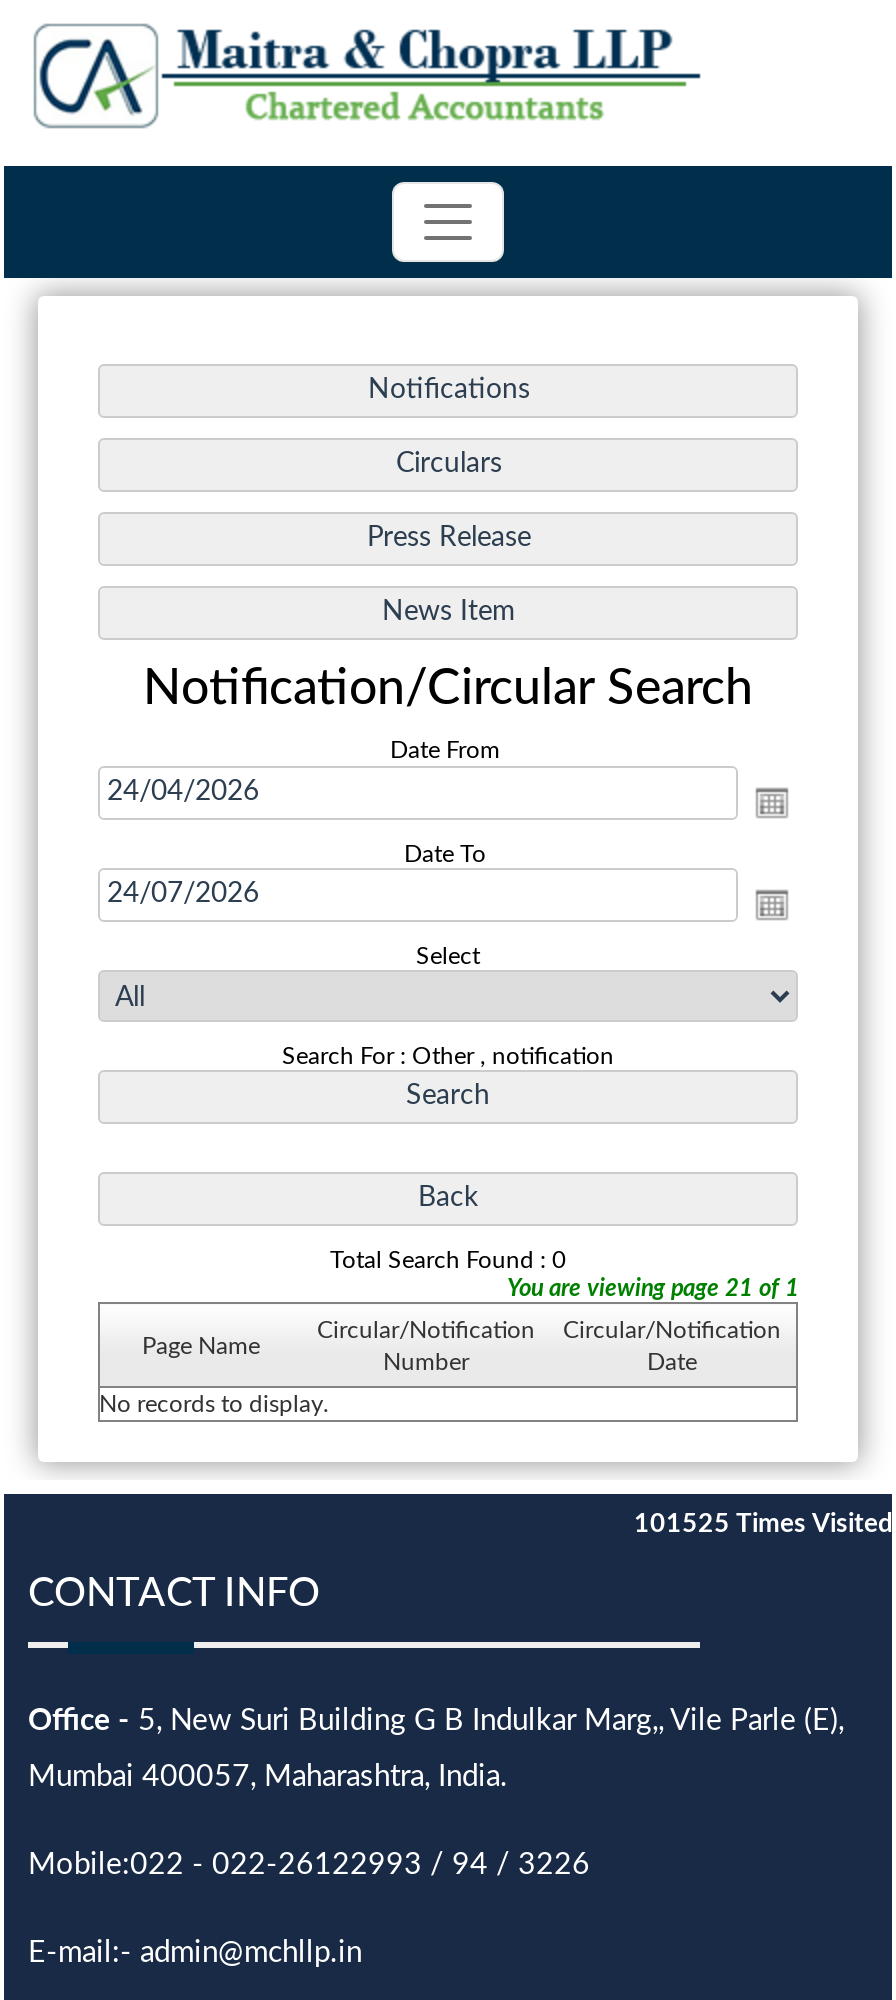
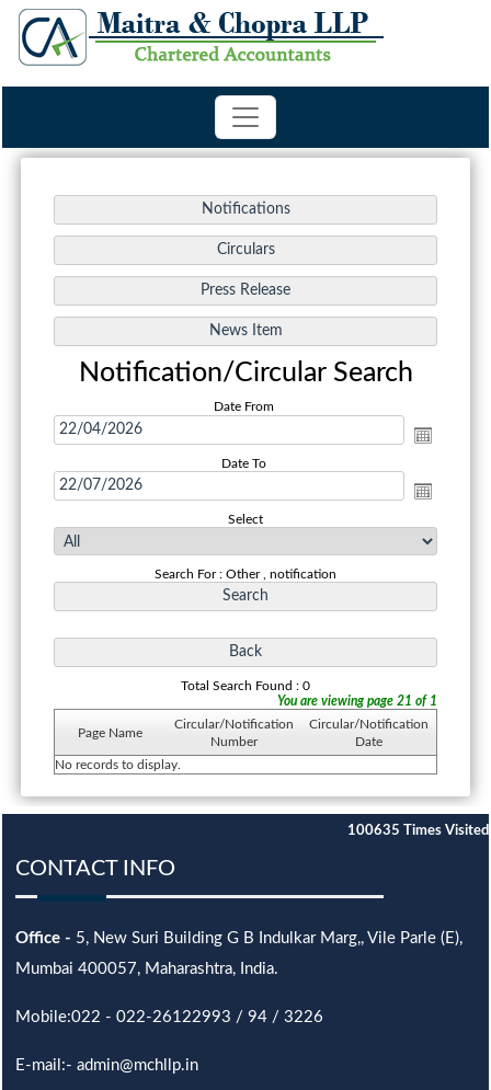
- 101525 Times Visited
+ 100635 Times Visited
